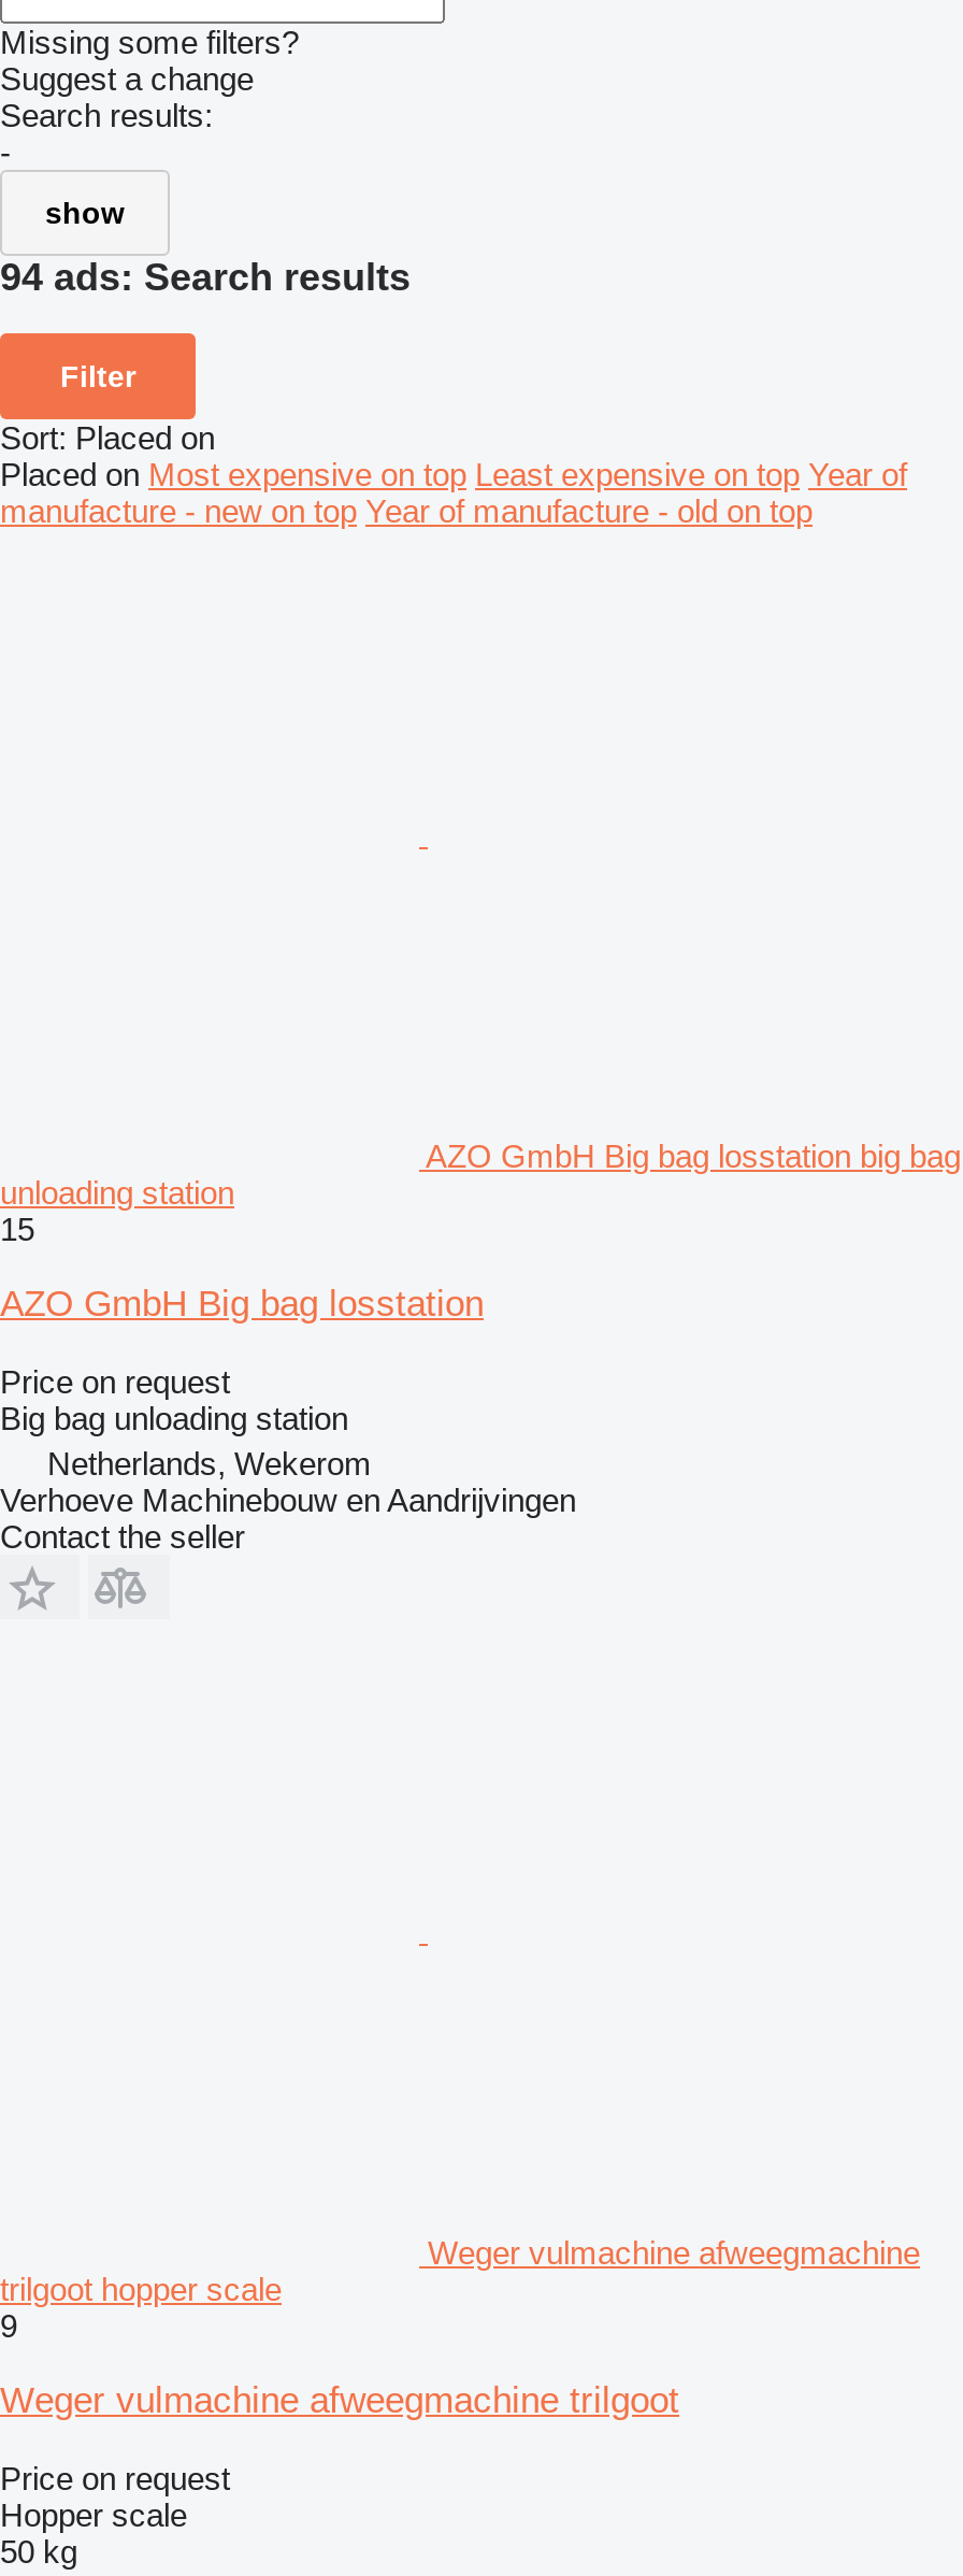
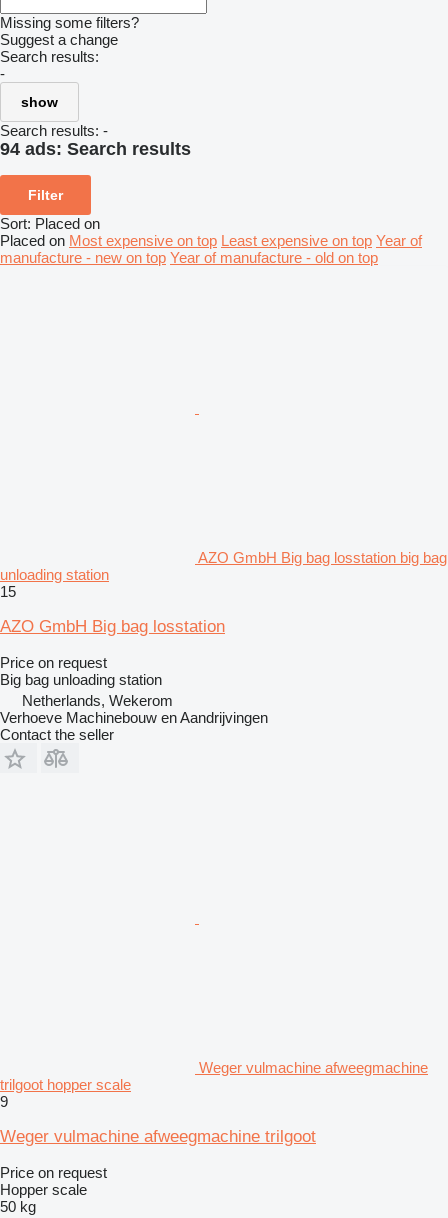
+ Search results: -
